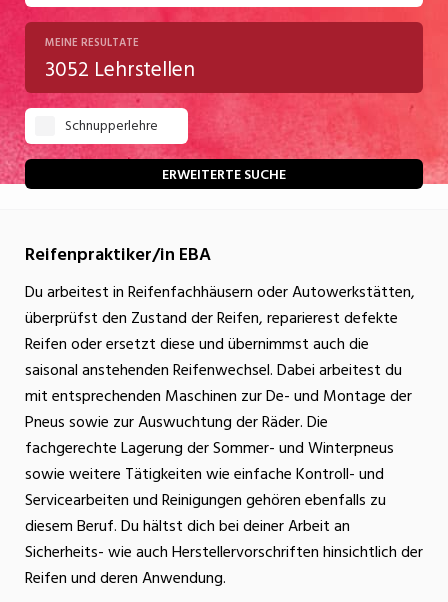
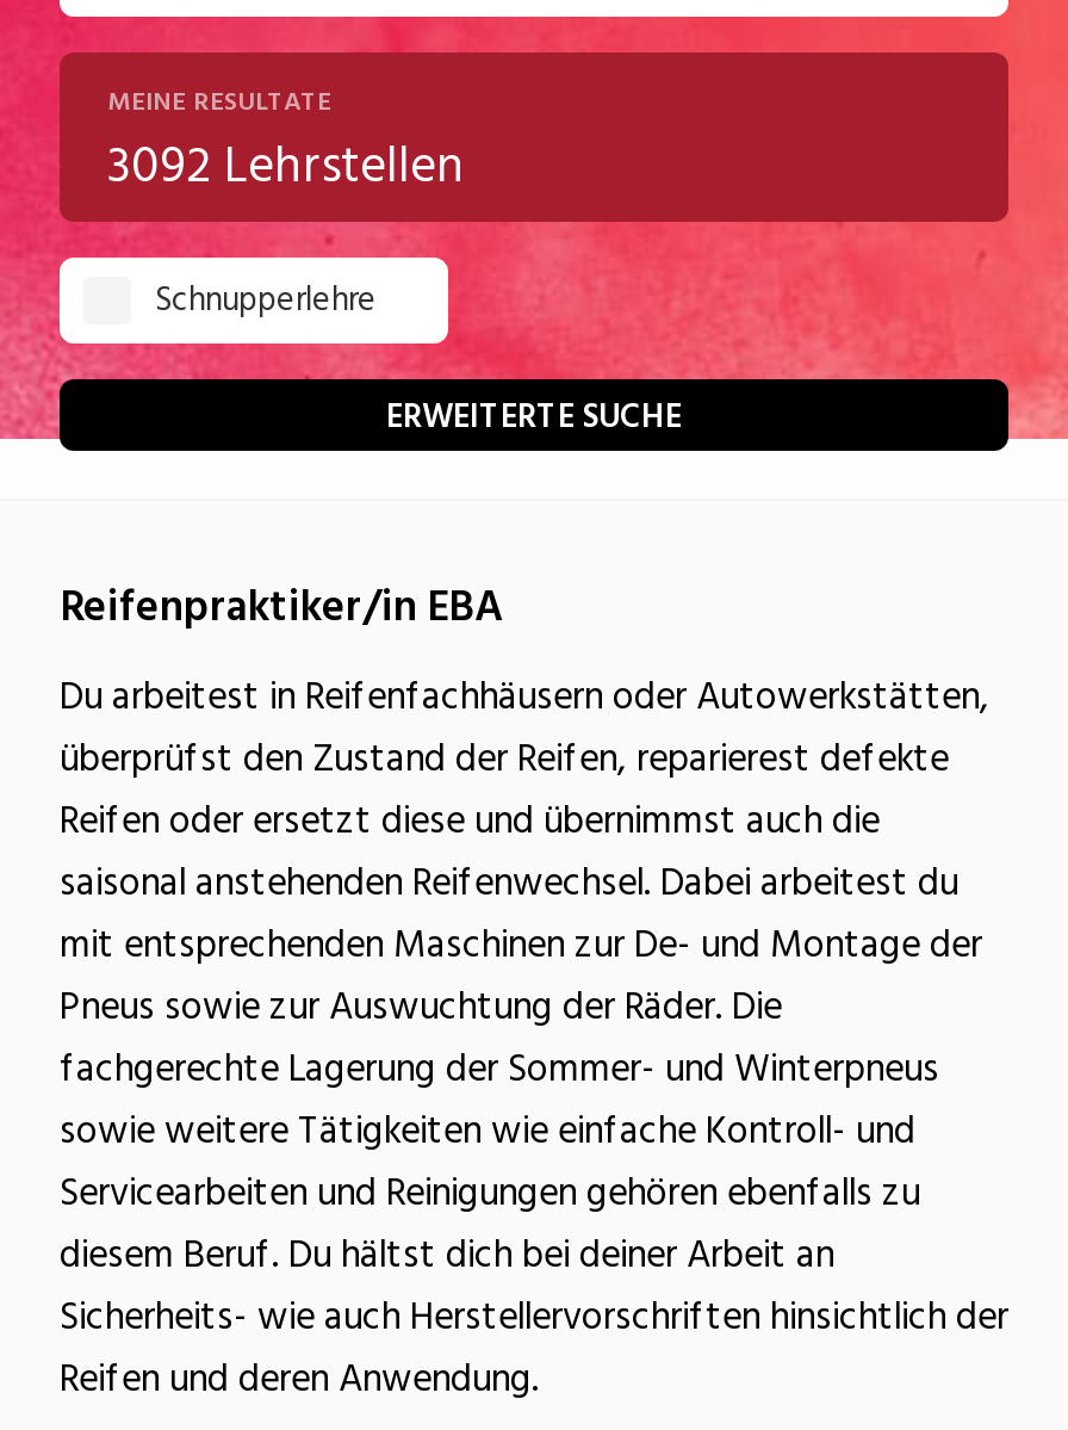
- 3052 Lehrstellen
+ 3092 Lehrstellen
